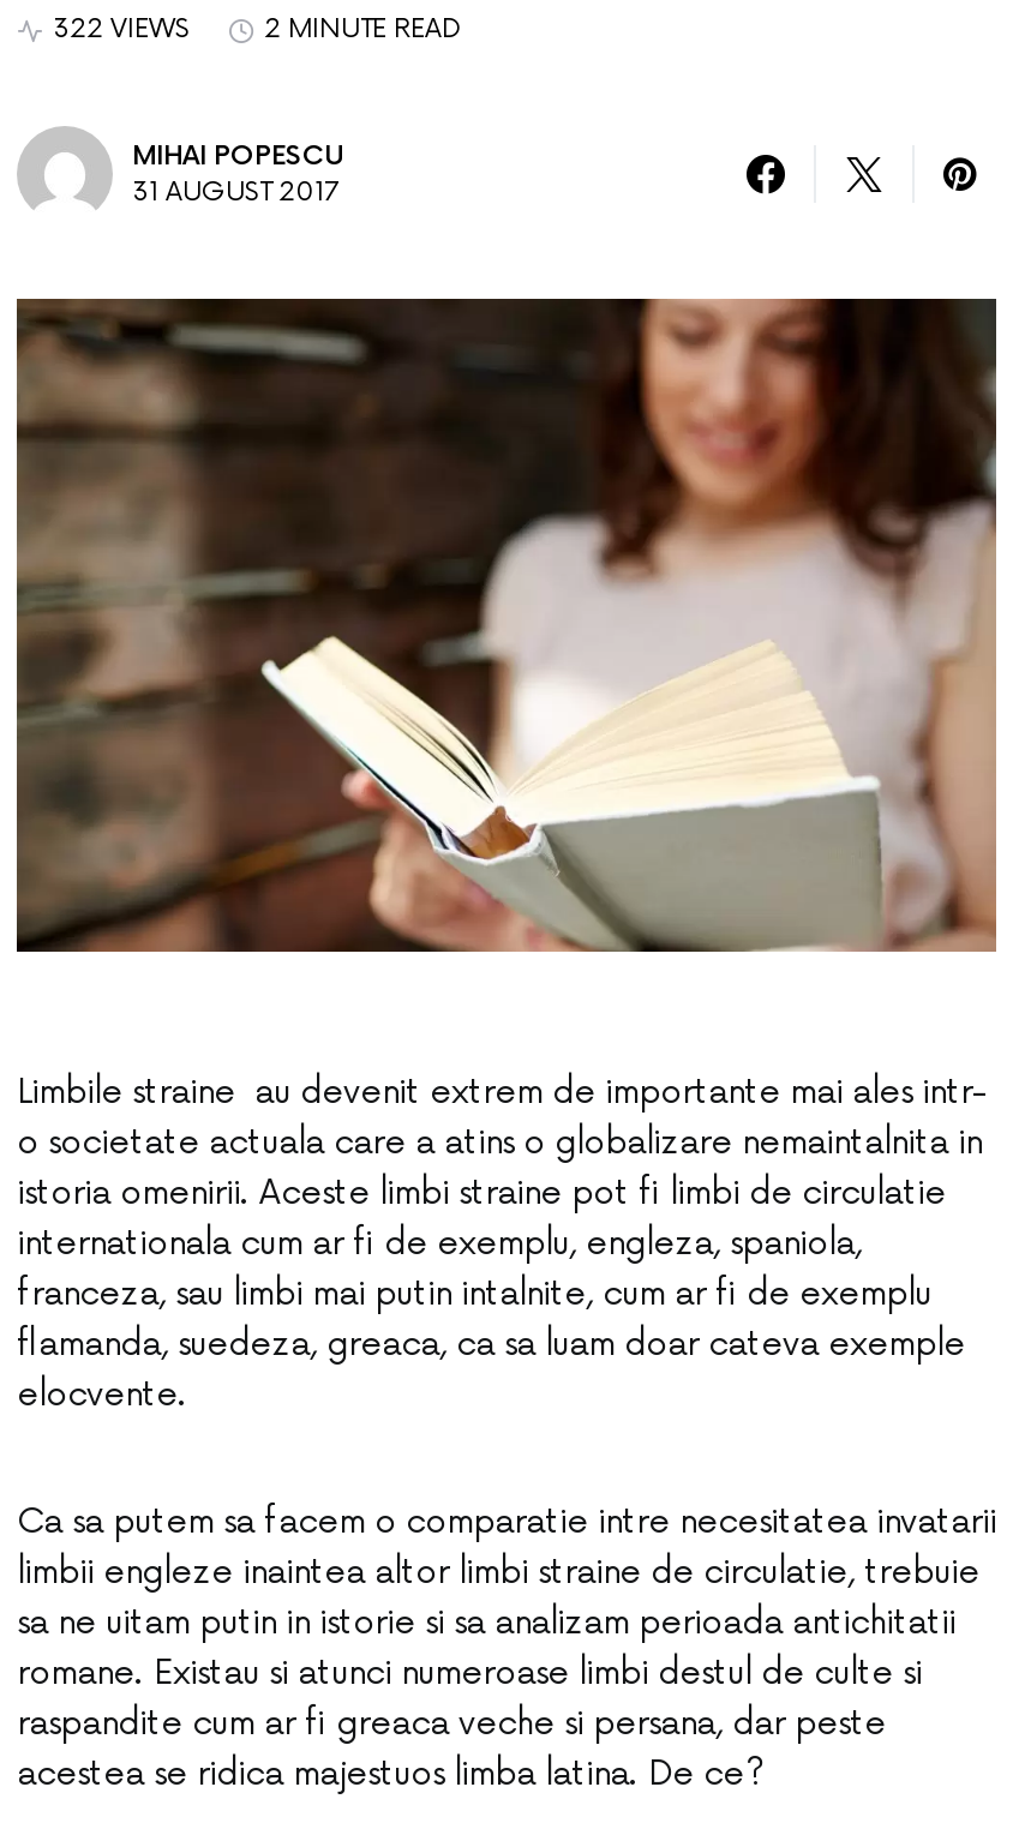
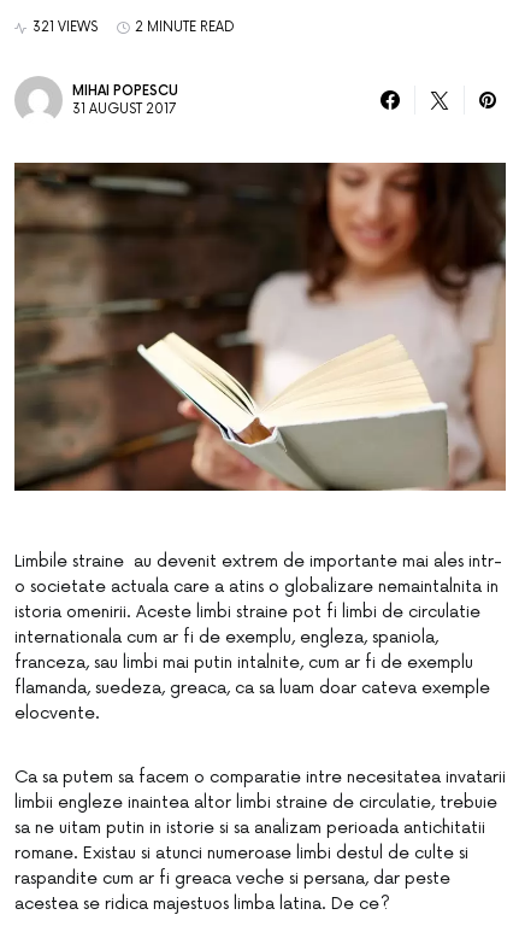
- 322 VIEWS
+ 321 VIEWS
